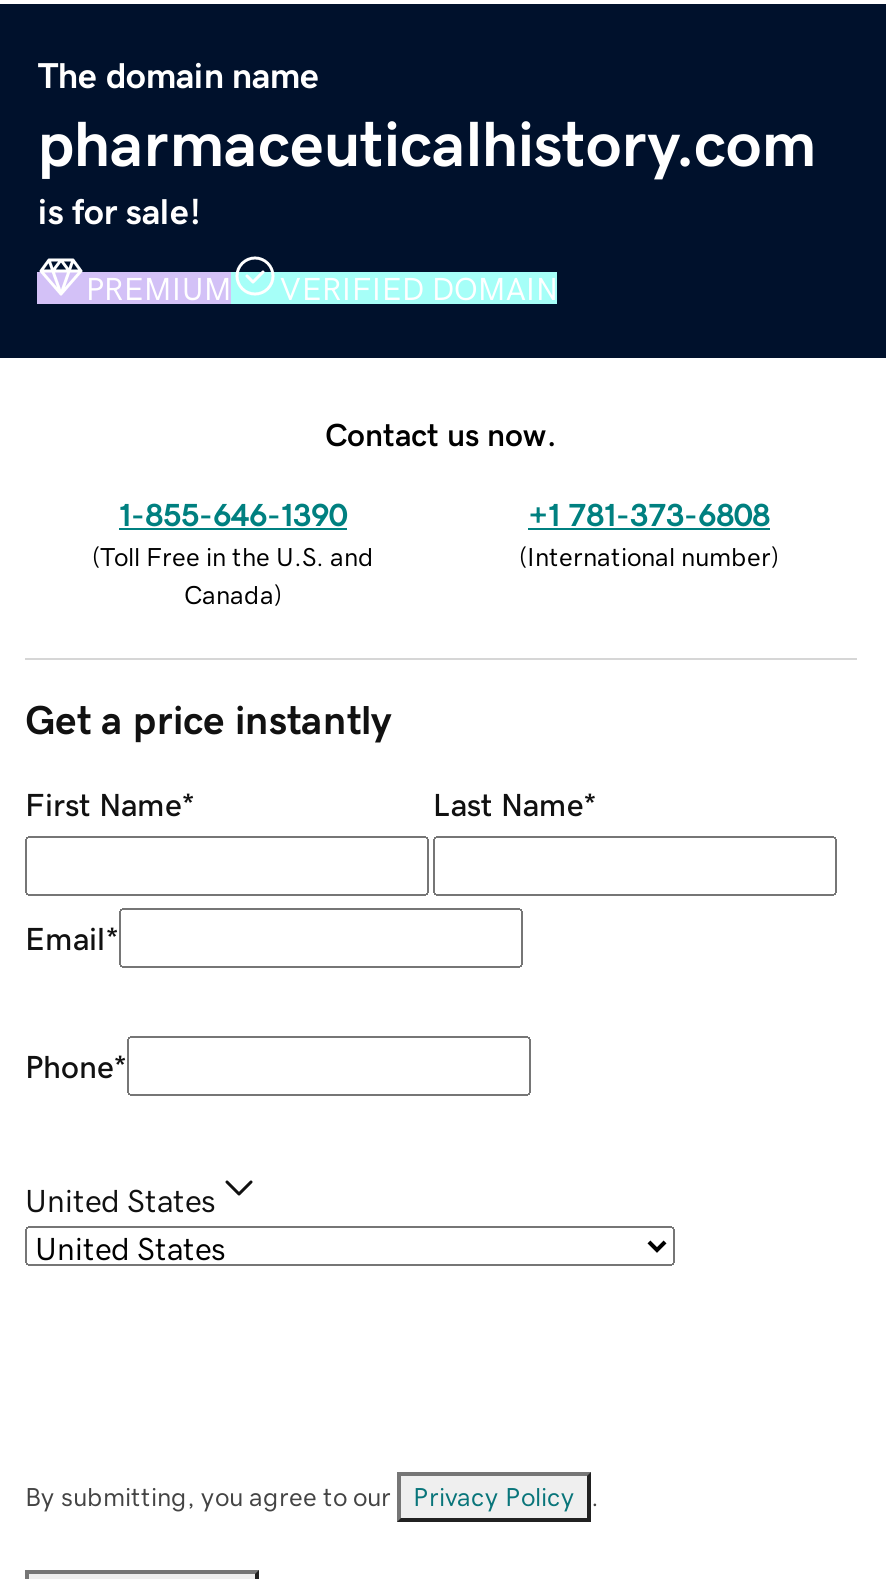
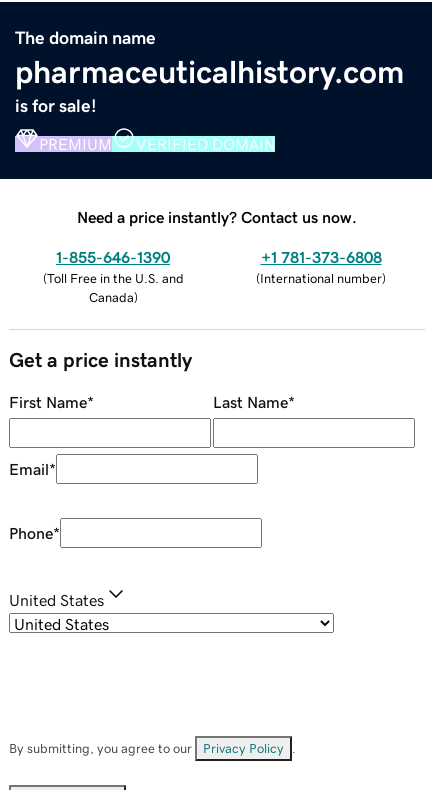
- Contact us now.
+ Need a price instantly? Contact us now.
